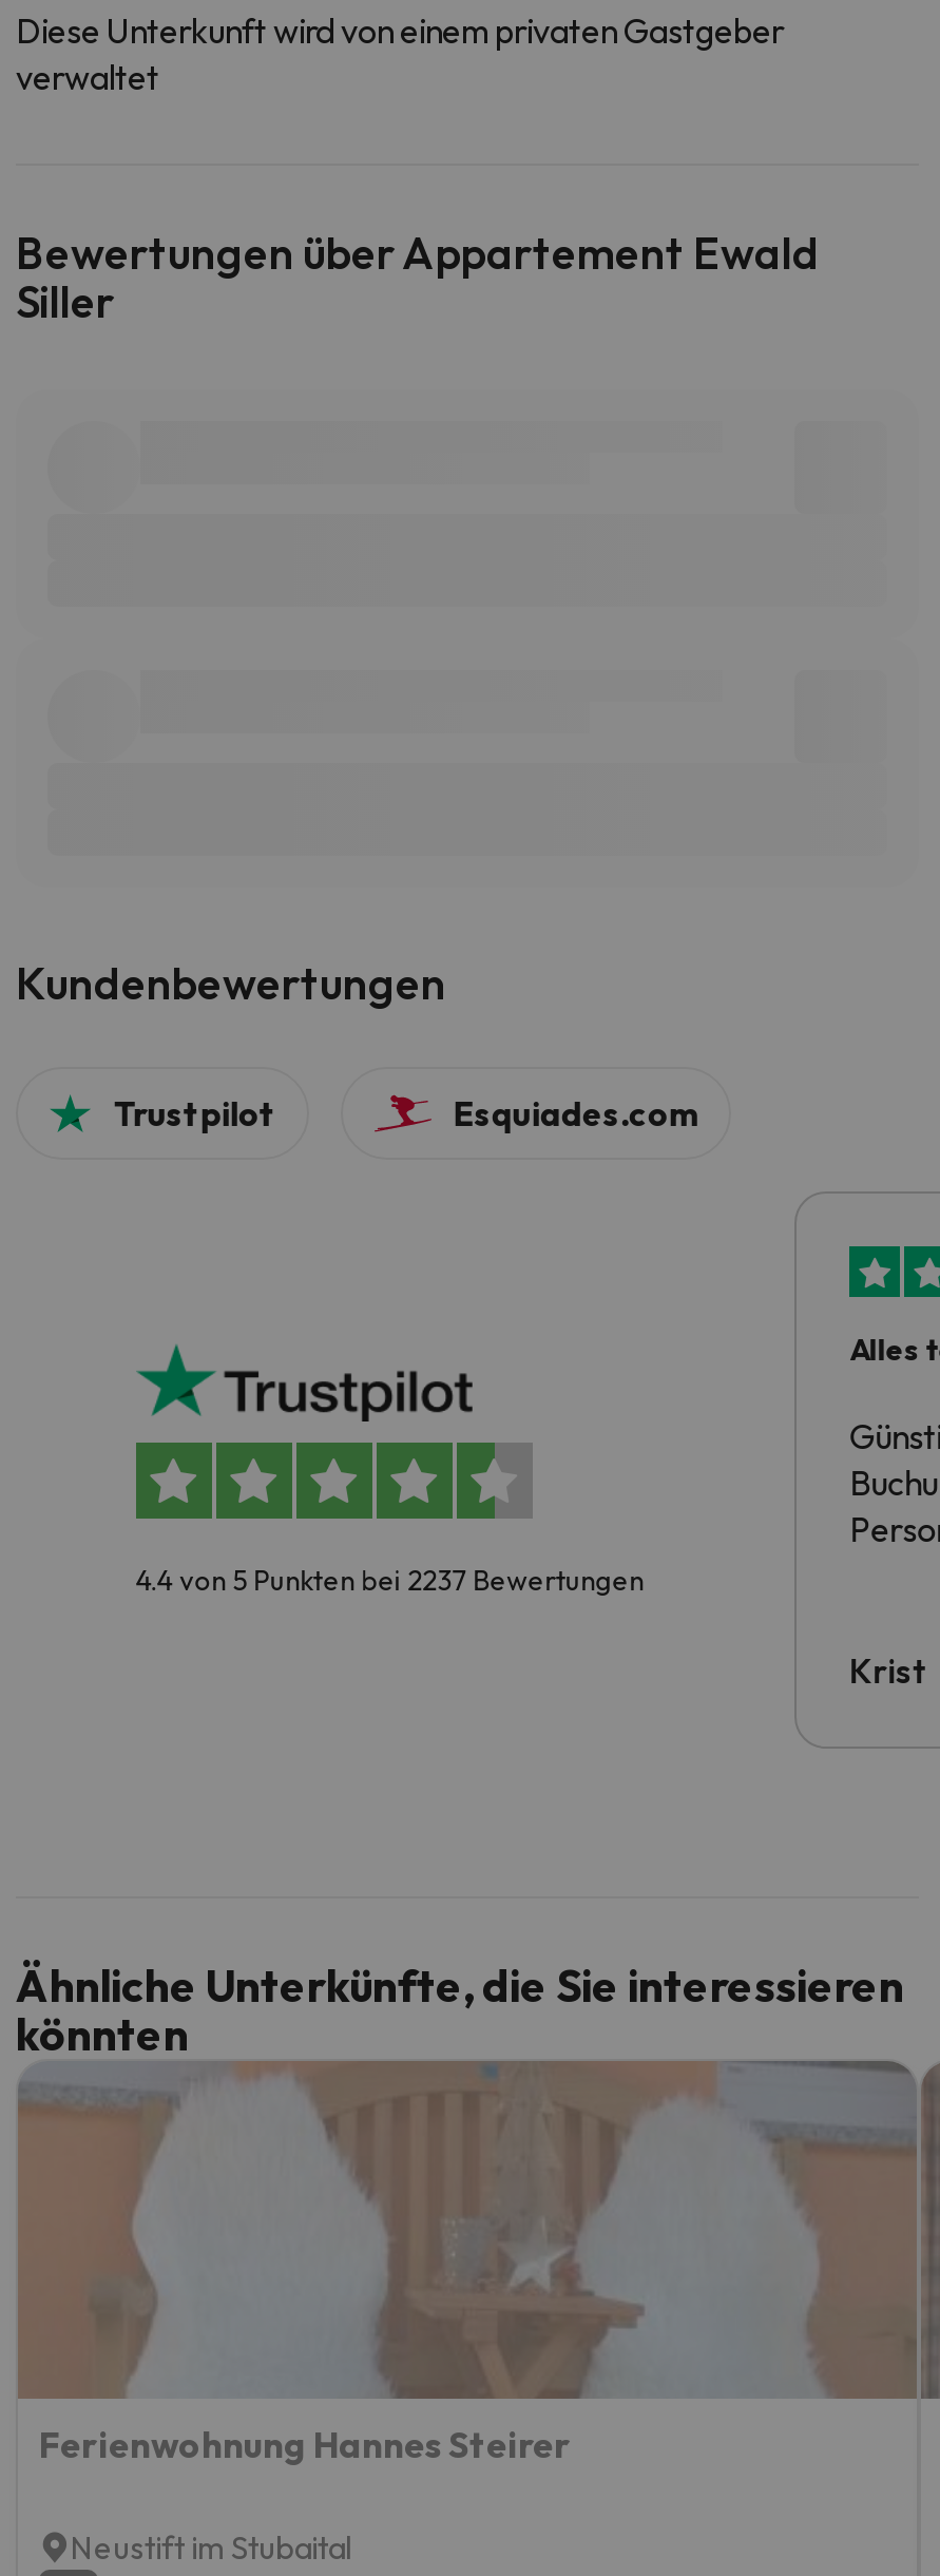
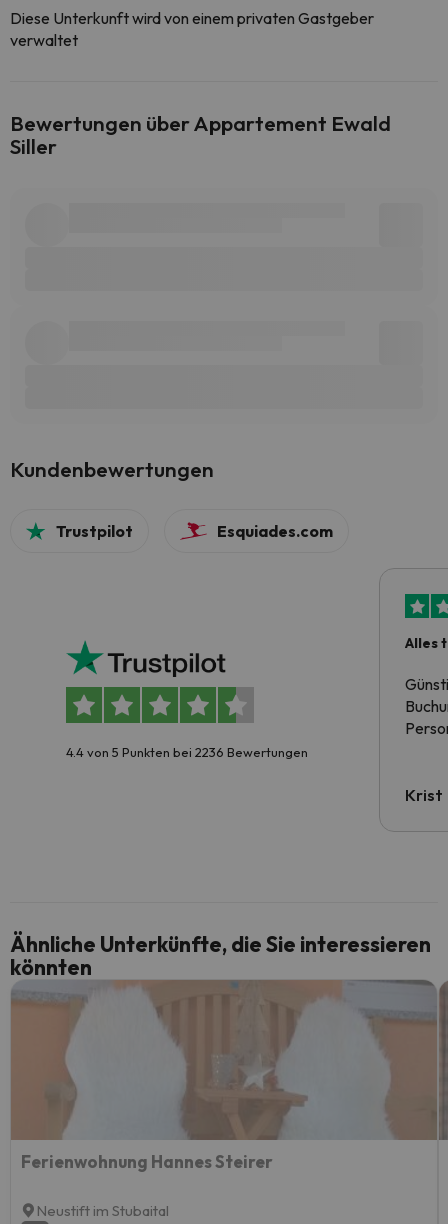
- 4.4 von 5 Punkten bei 2237 Bewertungen
+ 4.4 von 5 Punkten bei 2236 Bewertungen
